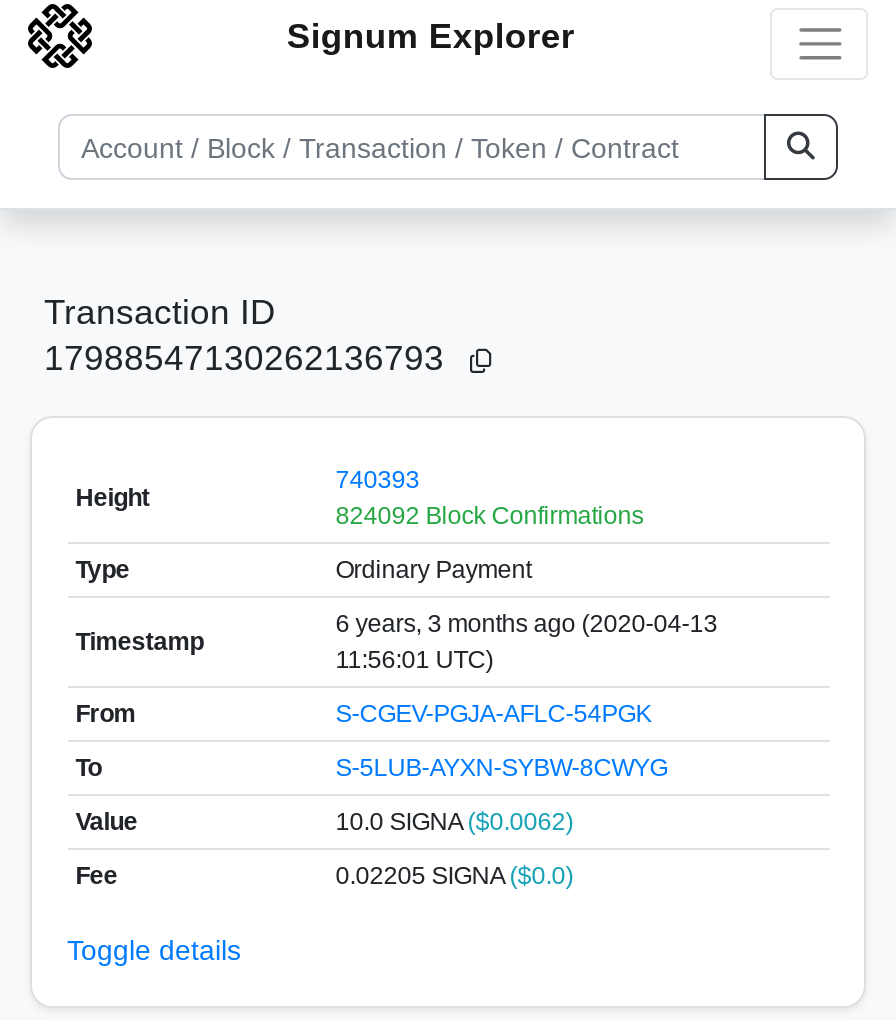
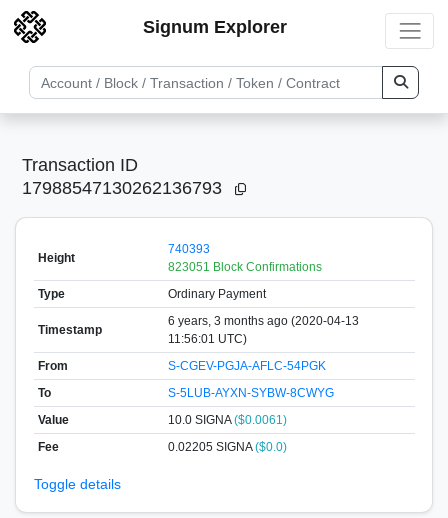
- 824092 Block Confirmations
+ 823051 Block Confirmations

- 10.0 SIGNA ($0.0062)
+ 10.0 SIGNA ($0.0061)
